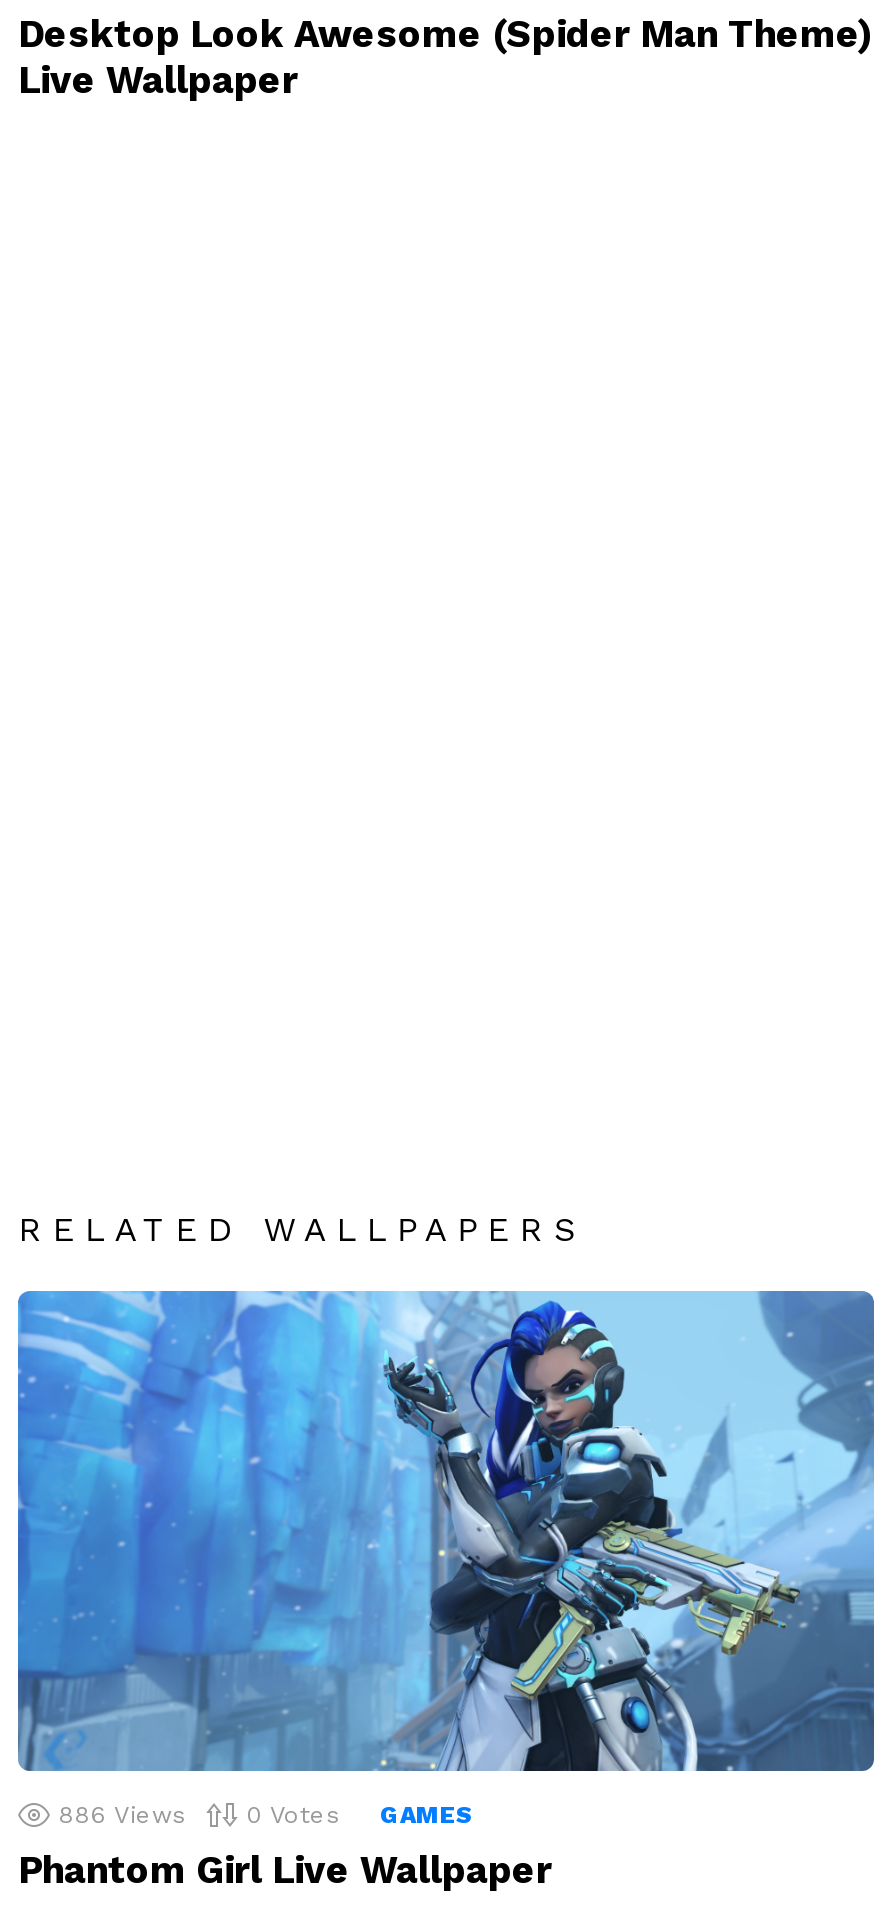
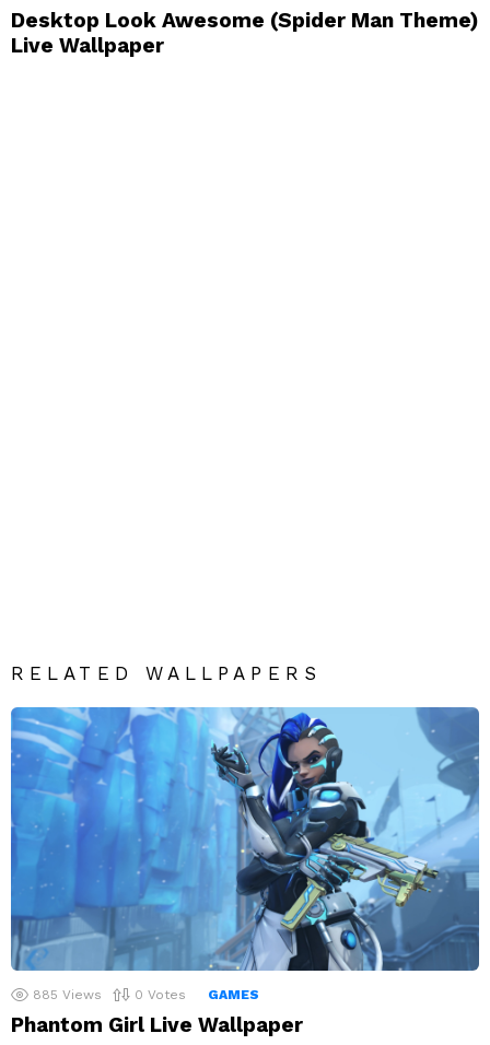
- 886 Views
+ 885 Views
